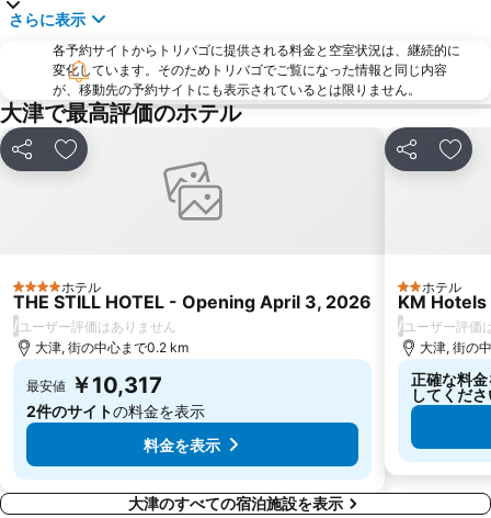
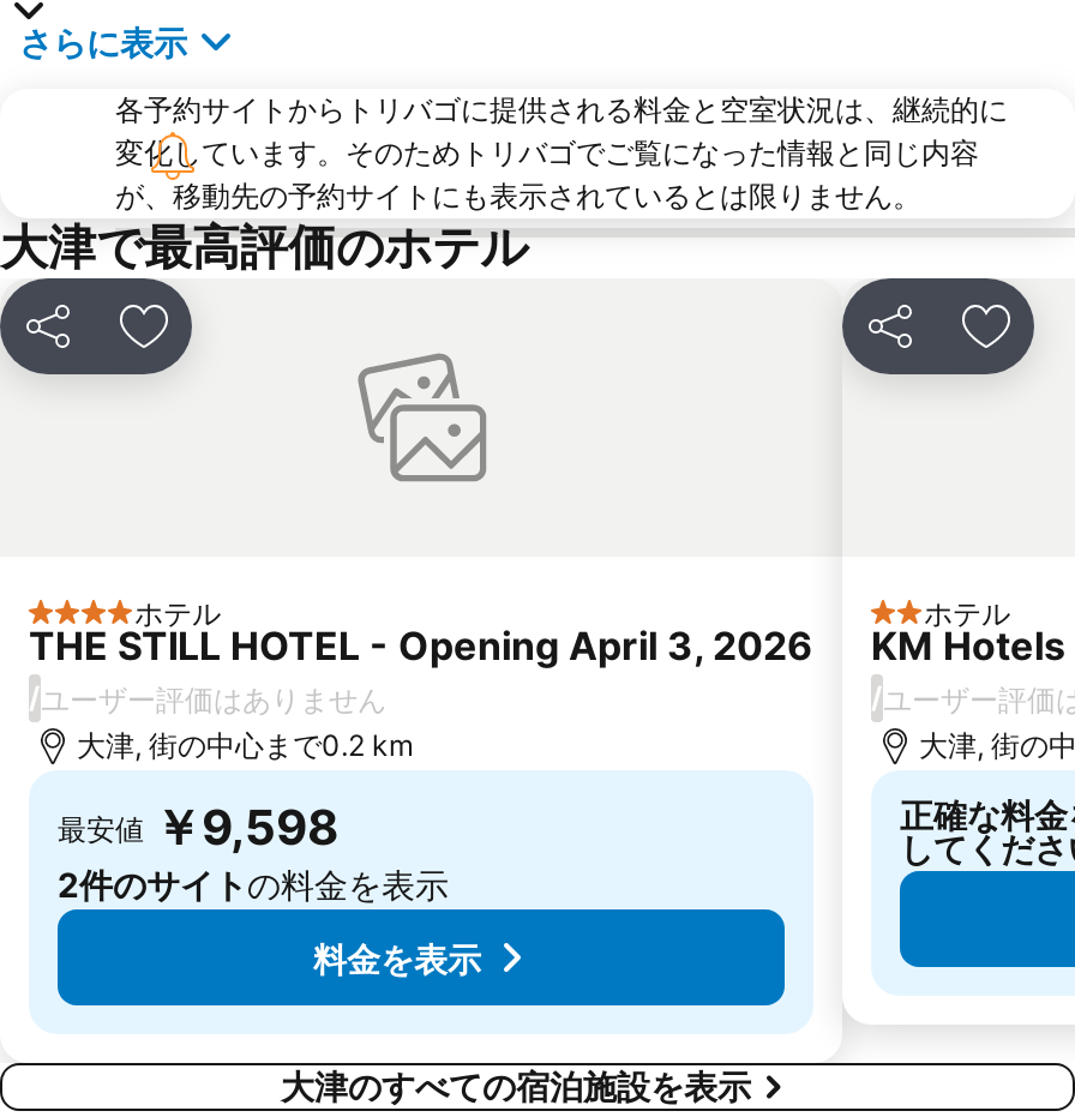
- 最安値 ￥10,317
+ 最安値 ￥9,598
